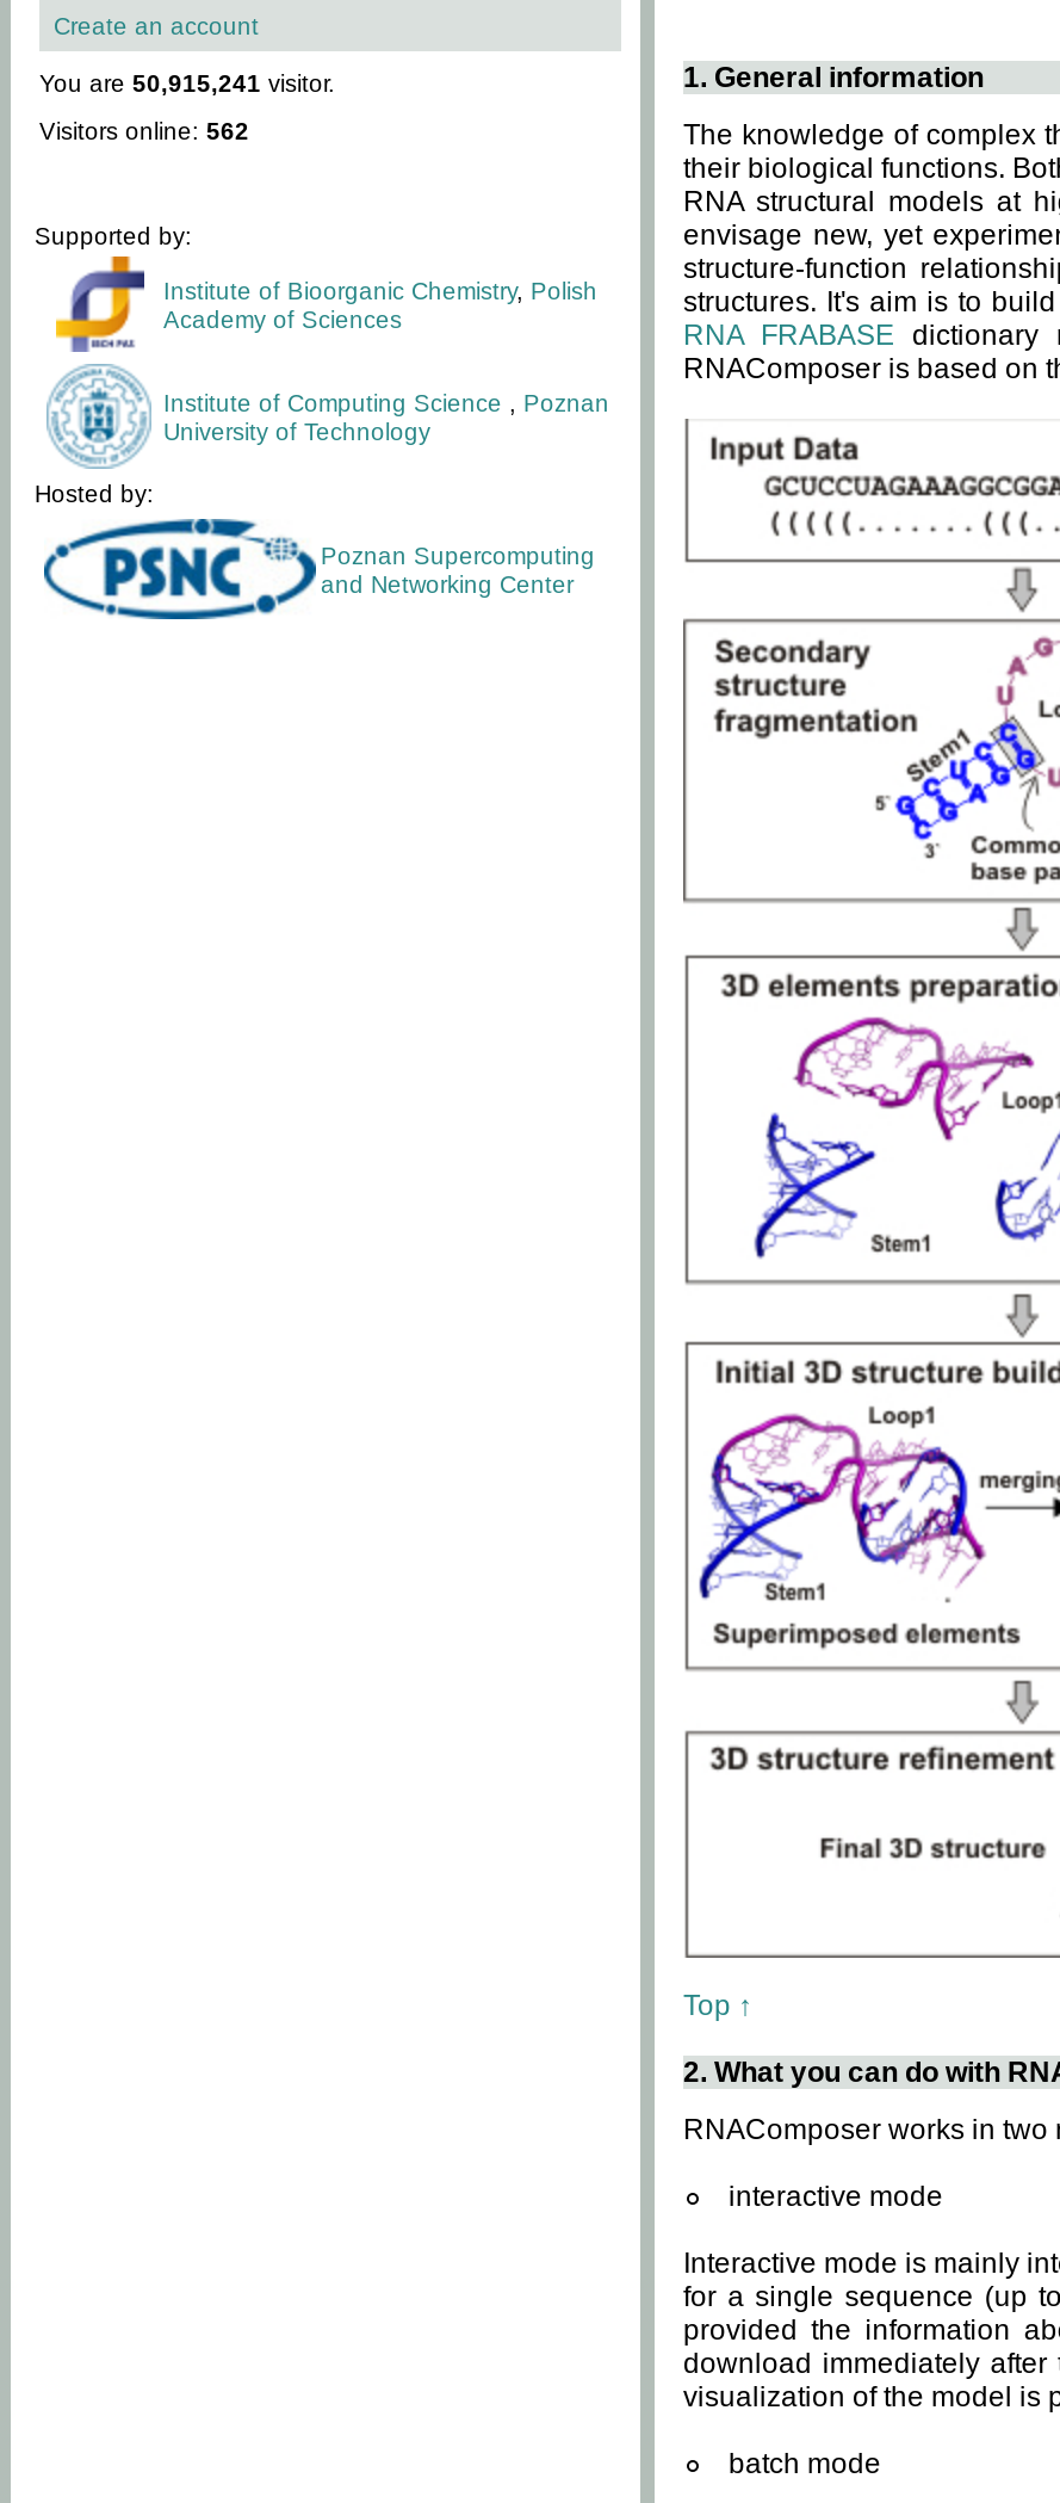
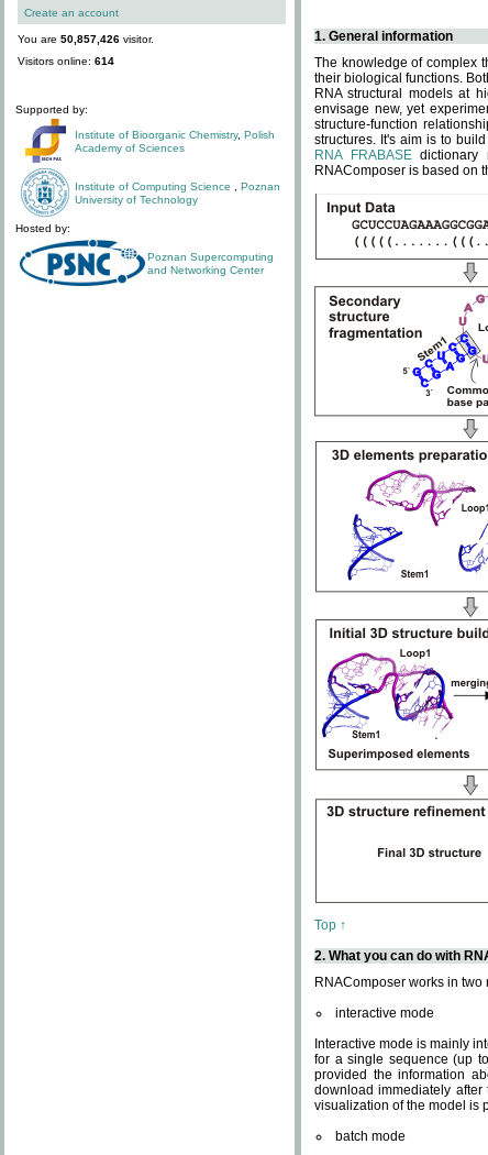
- You are 50,915,241 visitor.
+ You are 50,857,426 visitor.

- Visitors online: 562
+ Visitors online: 614
